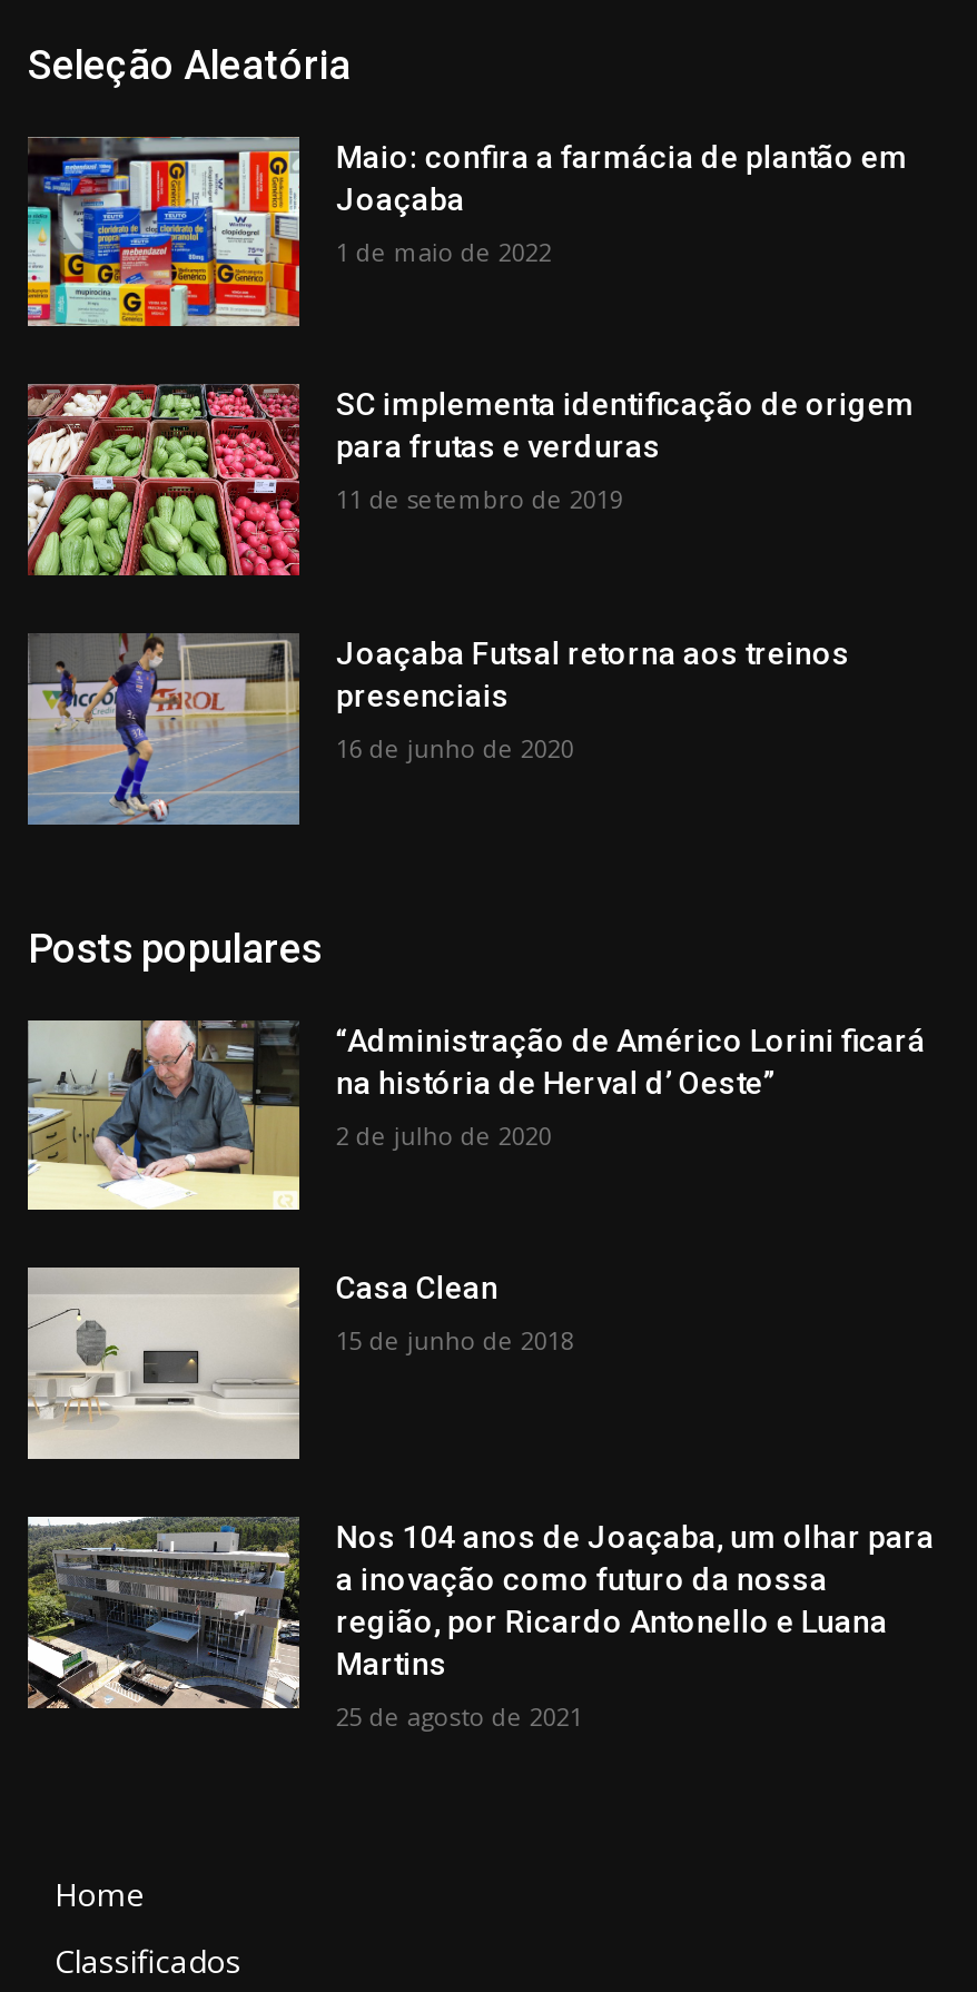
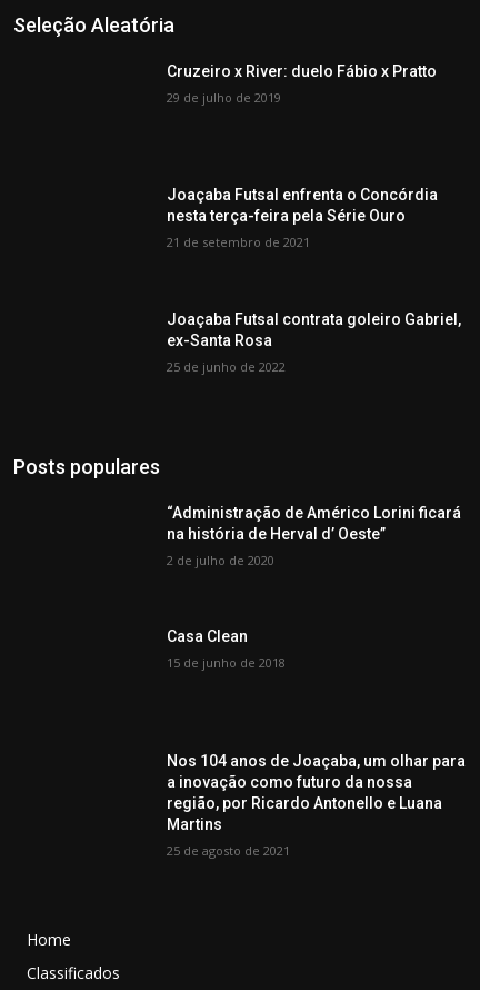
- [image]

- Maio: confira a farmácia de plantão em
- Joaçaba
+ Cruzeiro x River: duelo Fábio x Pratto

- 1 de maio de 2022
+ 29 de julho de 2019

- [image]

- SC implementa identificação de origem
- para frutas e verduras
+ Joaçaba Futsal enfrenta o Concórdia
+ nesta terça-feira pela Série Ouro

- 11 de setembro de 2019
+ 21 de setembro de 2021

- [image]

- Joaçaba Futsal retorna aos treinos
- presenciais
+ Joaçaba Futsal contrata goleiro Gabriel,
+ ex-Santa Rosa

- 16 de junho de 2020
+ 25 de junho de 2022

- [image]

- [image]

- [image]
